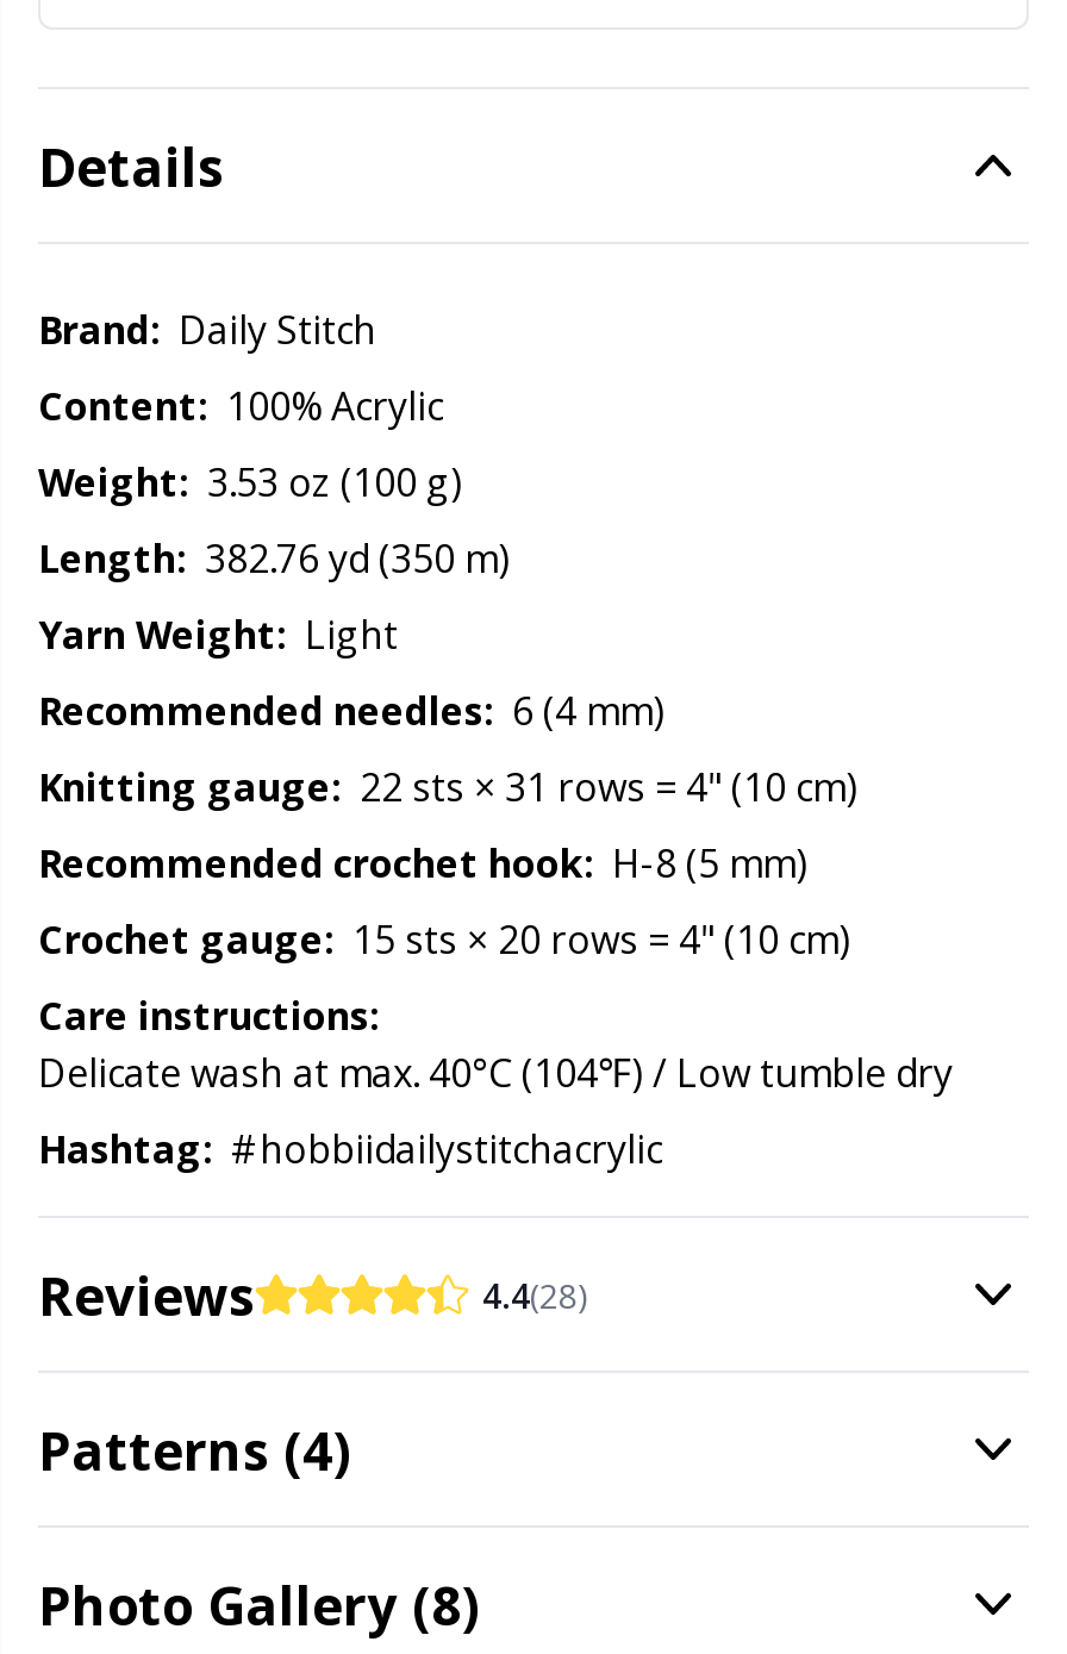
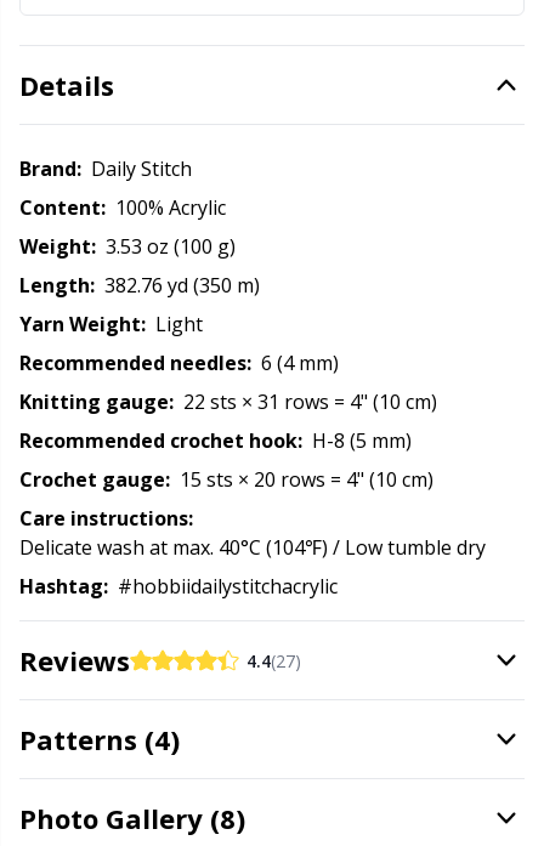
- 4.4(28)
+ 4.4(27)
